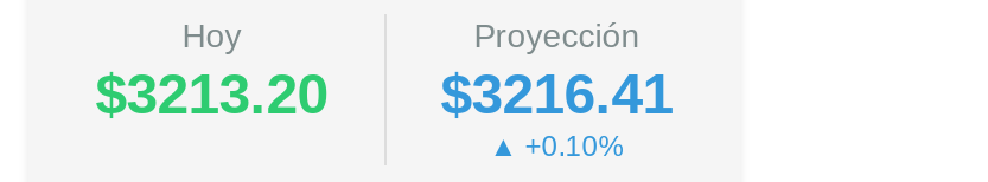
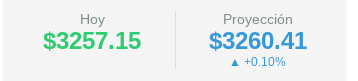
- $3213.20
+ $3257.15

- $3216.41
+ $3260.41
